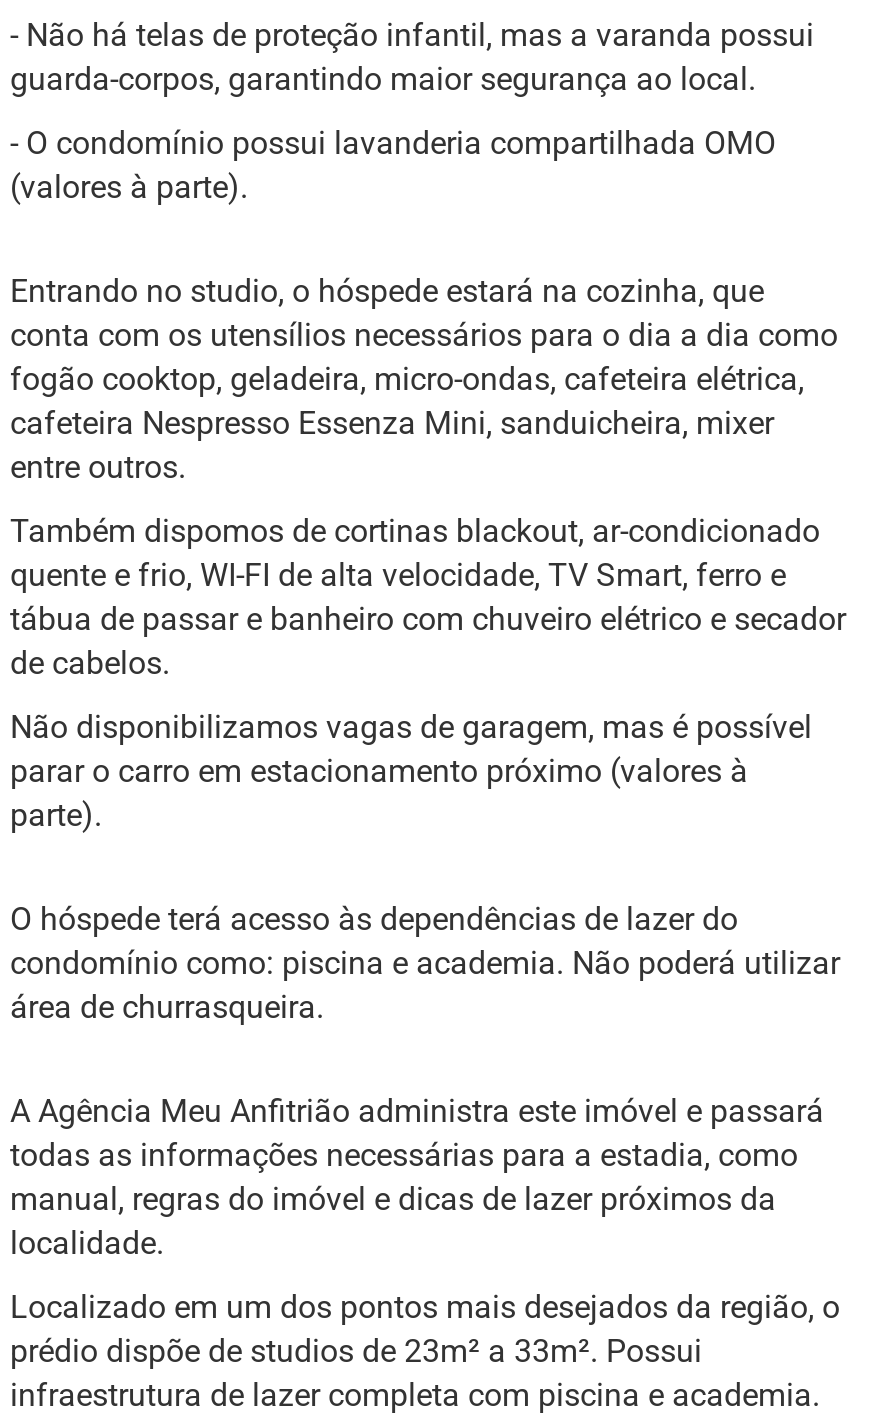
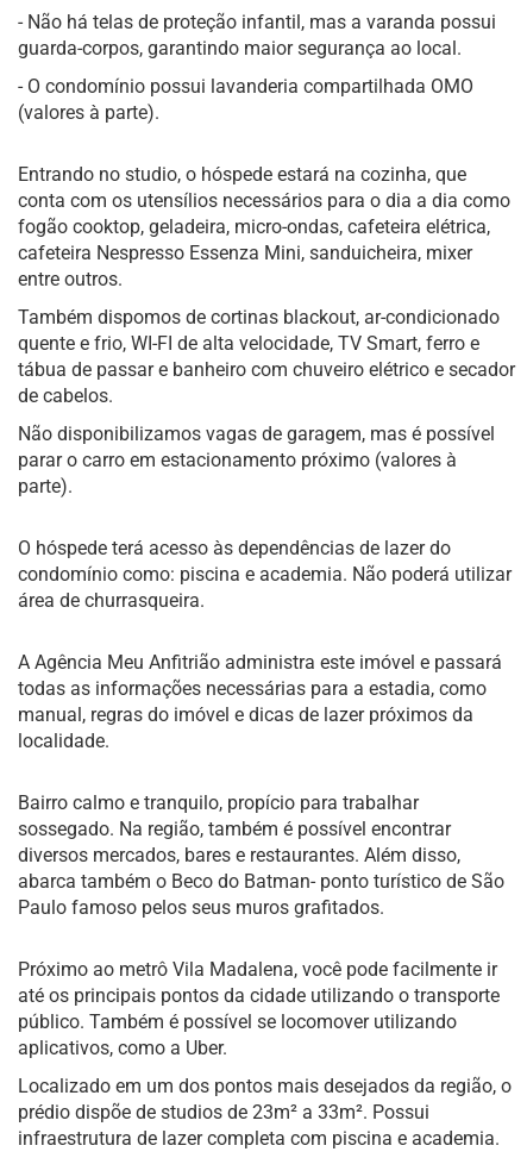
+ Bairro calmo e tranquilo, propício para trabalhar
+ sossegado. Na região, também é possível encontrar
+ diversos mercados, bares e restaurantes. Além disso,
+ abarca também o Beco do Batman- ponto turístico de São
+ Paulo famoso pelos seus muros grafitados.
+ Próximo ao metrô Vila Madalena, você pode facilmente ir
+ até os principais pontos da cidade utilizando o transporte
+ público. Também é possível se locomover utilizando
+ aplicativos, como a Uber.
